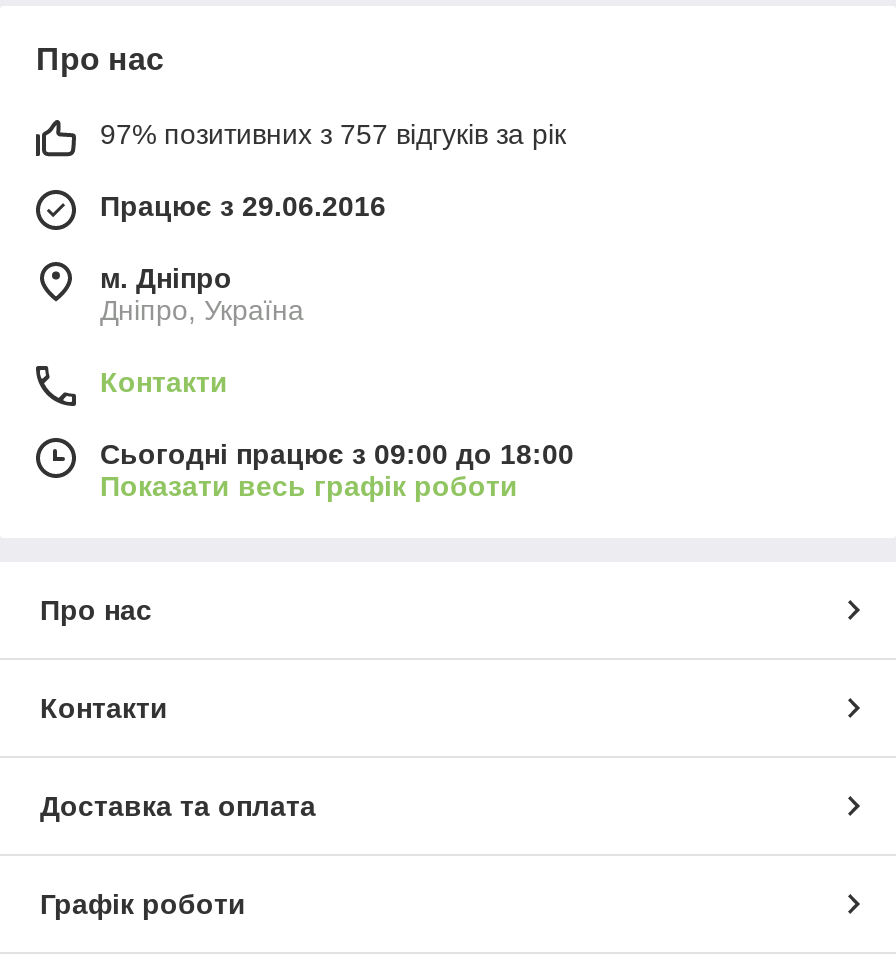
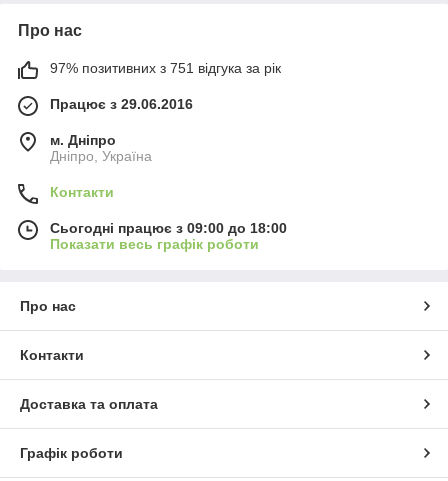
- 97% позитивних з 757 відгуків за рік
+ 97% позитивних з 751 відгука за рік
